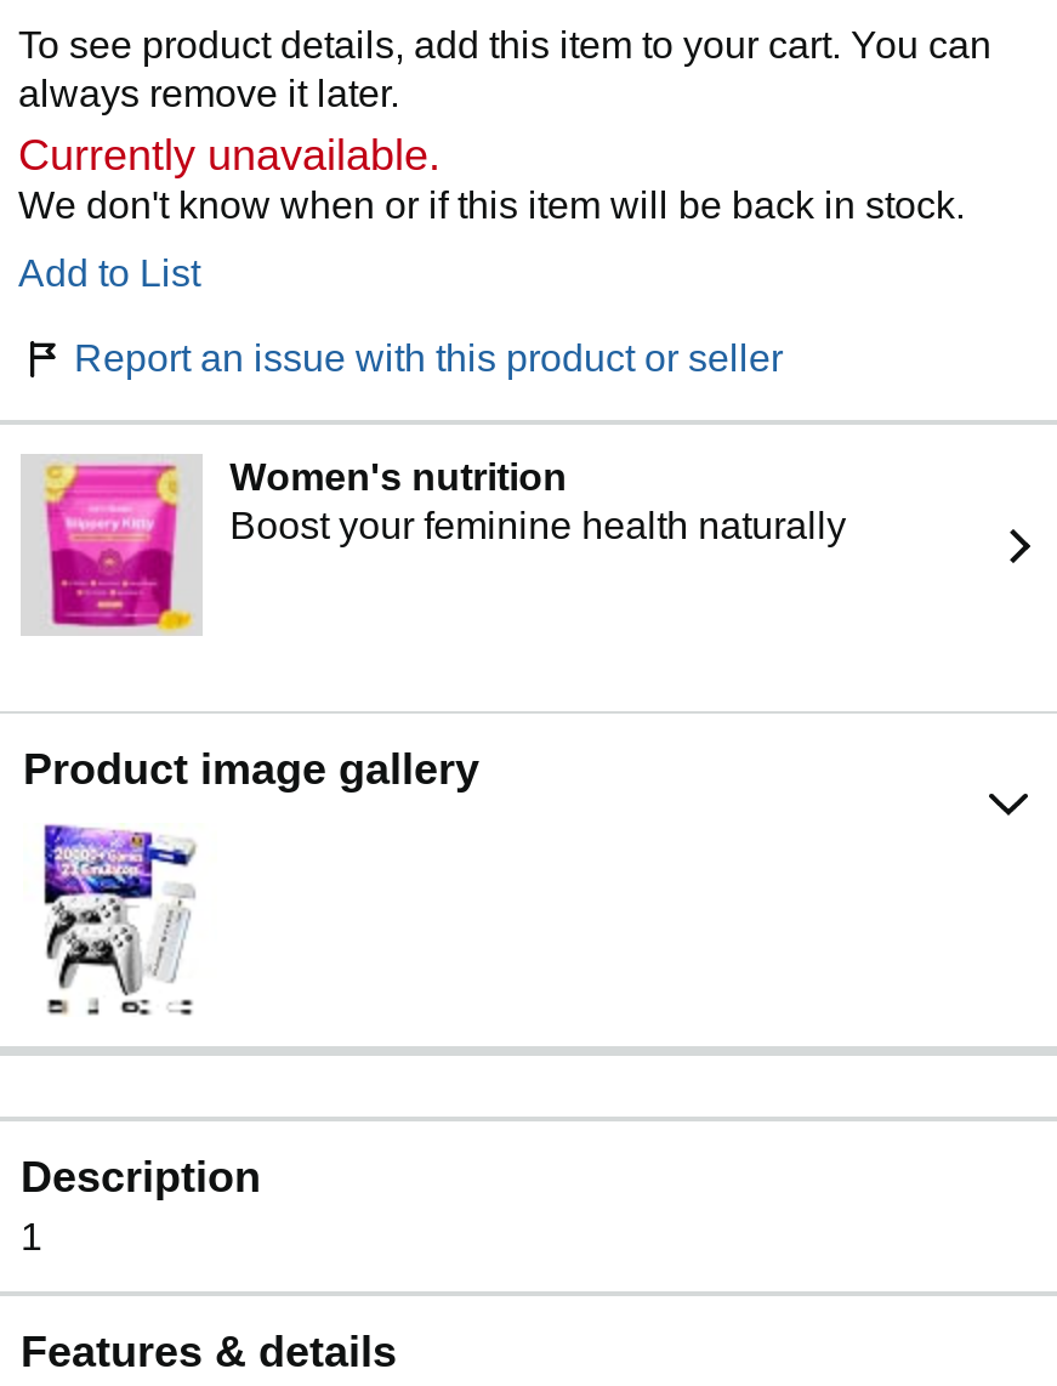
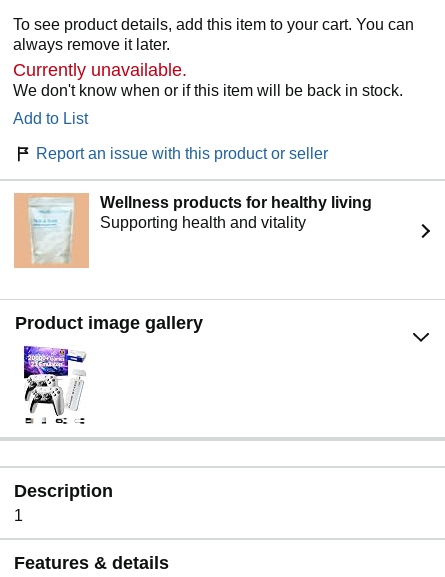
- [image]
- Women's nutrition
- Boost your feminine health naturally
+ [image]
+ Wellness products for healthy living
+ Supporting health and vitality
